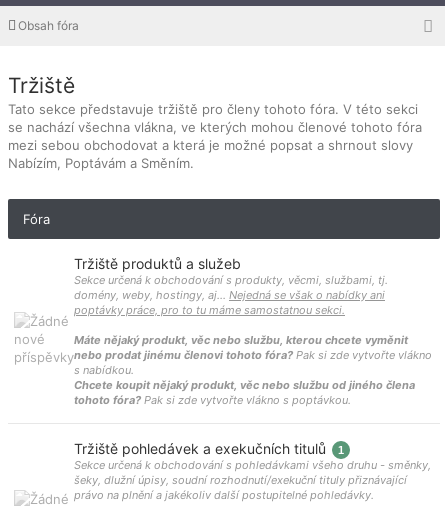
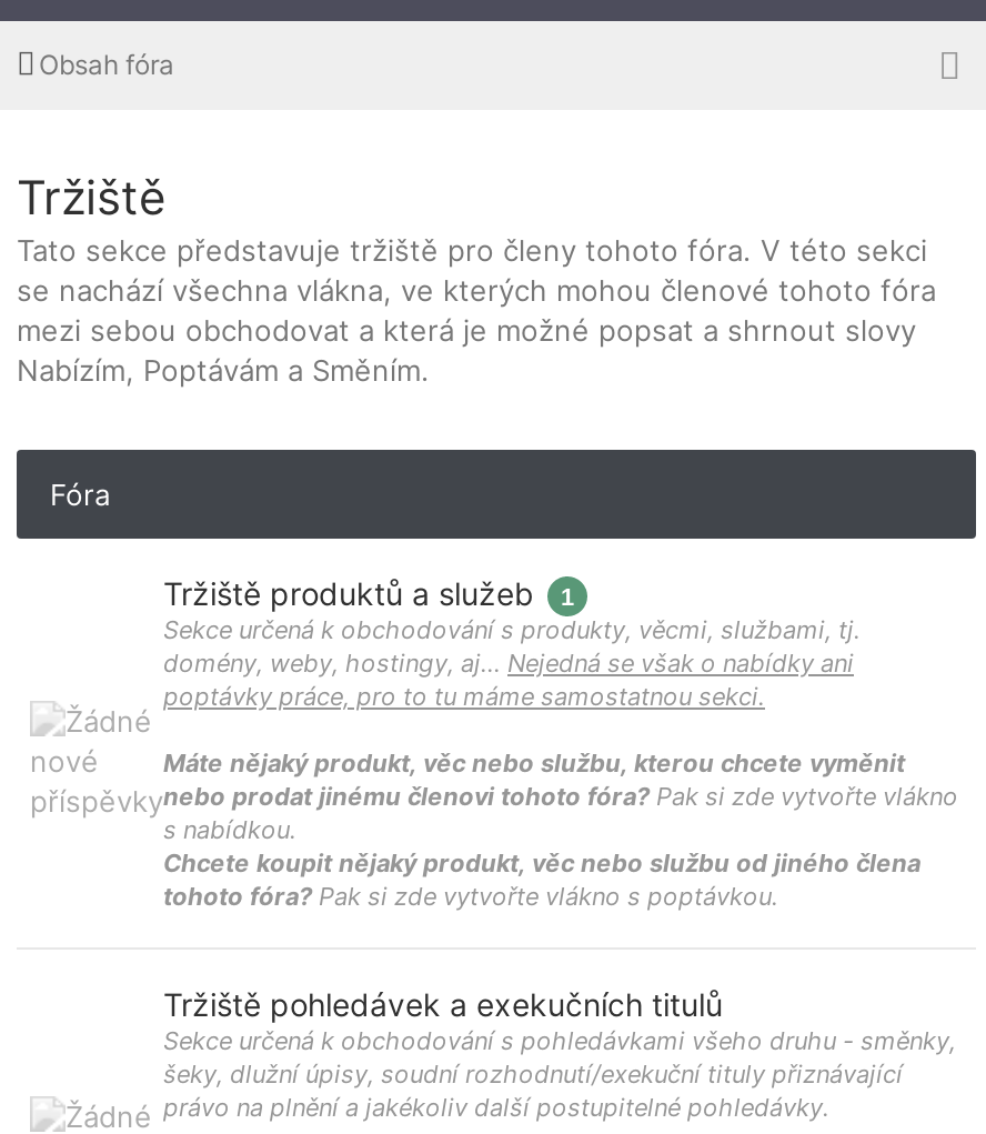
+ 1

- 1
